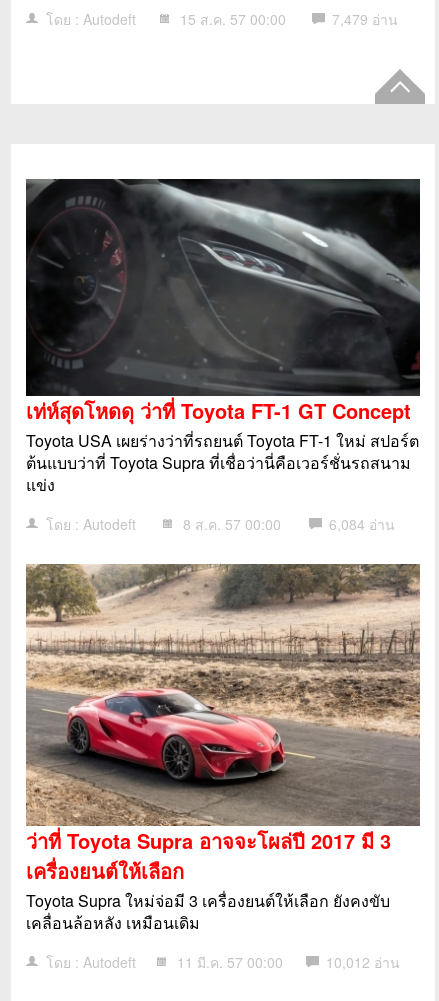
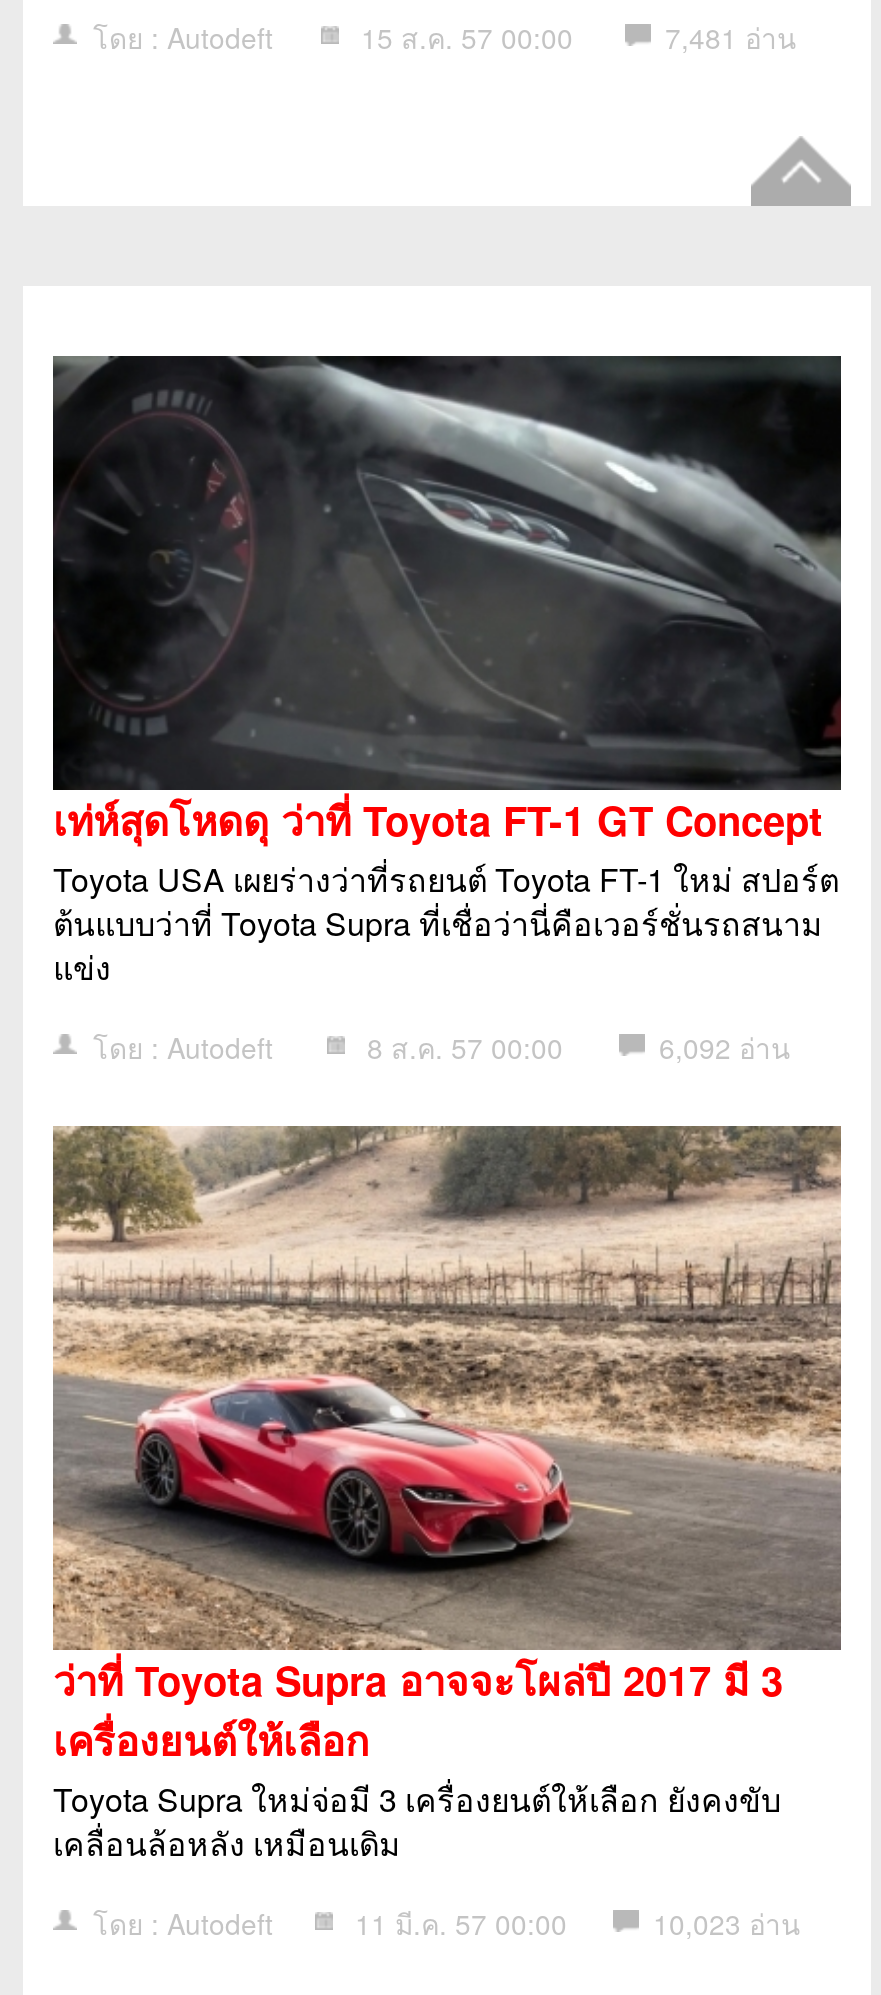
- 7,479 อ่าน
+ 7,481 อ่าน

- 6,084 อ่าน
+ 6,092 อ่าน

- 10,012 อ่าน
+ 10,023 อ่าน
